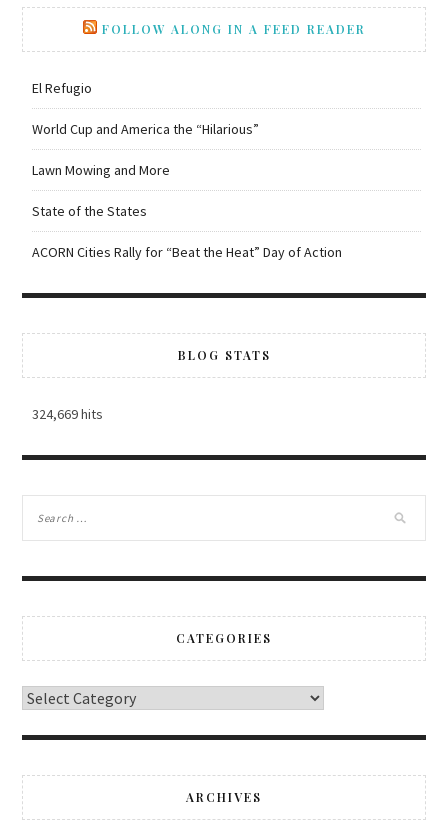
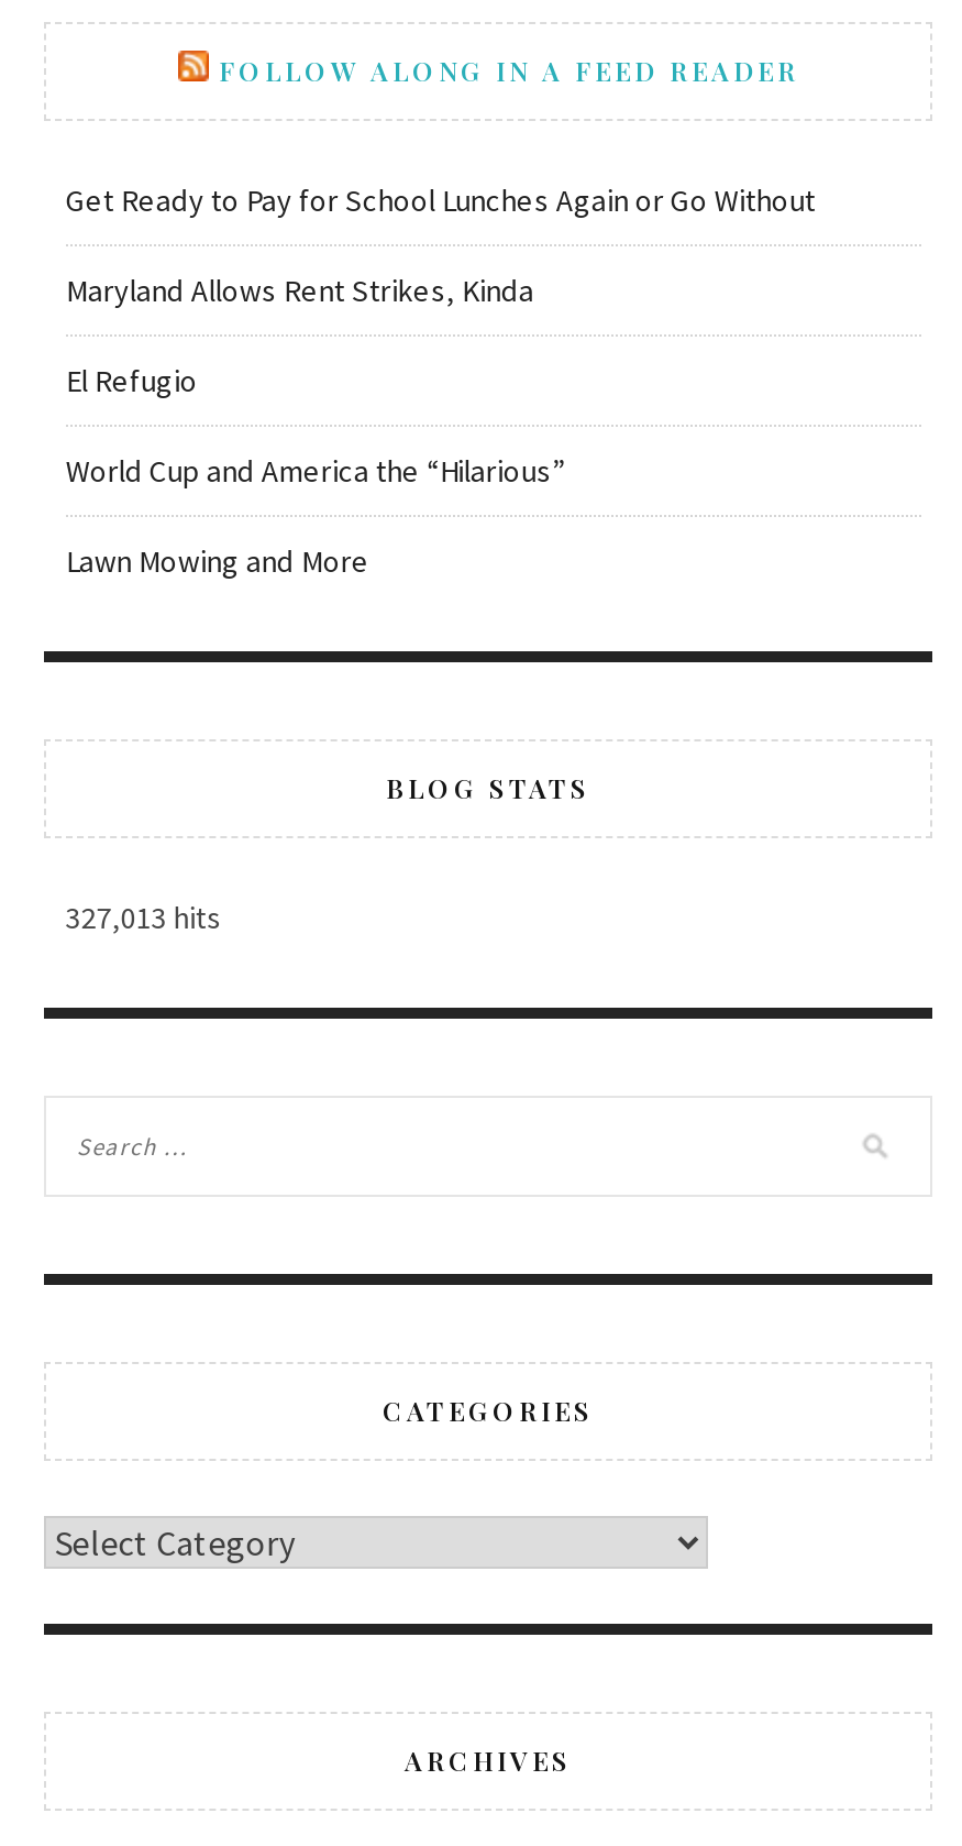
+ Get Ready to Pay for School Lunches Again or Go Without
+ Maryland Allows Rent Strikes, Kinda

moved down: El Refugio | World Cup and America the “Hilarious” | Lawn Mowing and More

- State of the States
- ACORN Cities Rally for “Beat the Heat” Day of Action

- 324,669 hits
+ 327,013 hits
